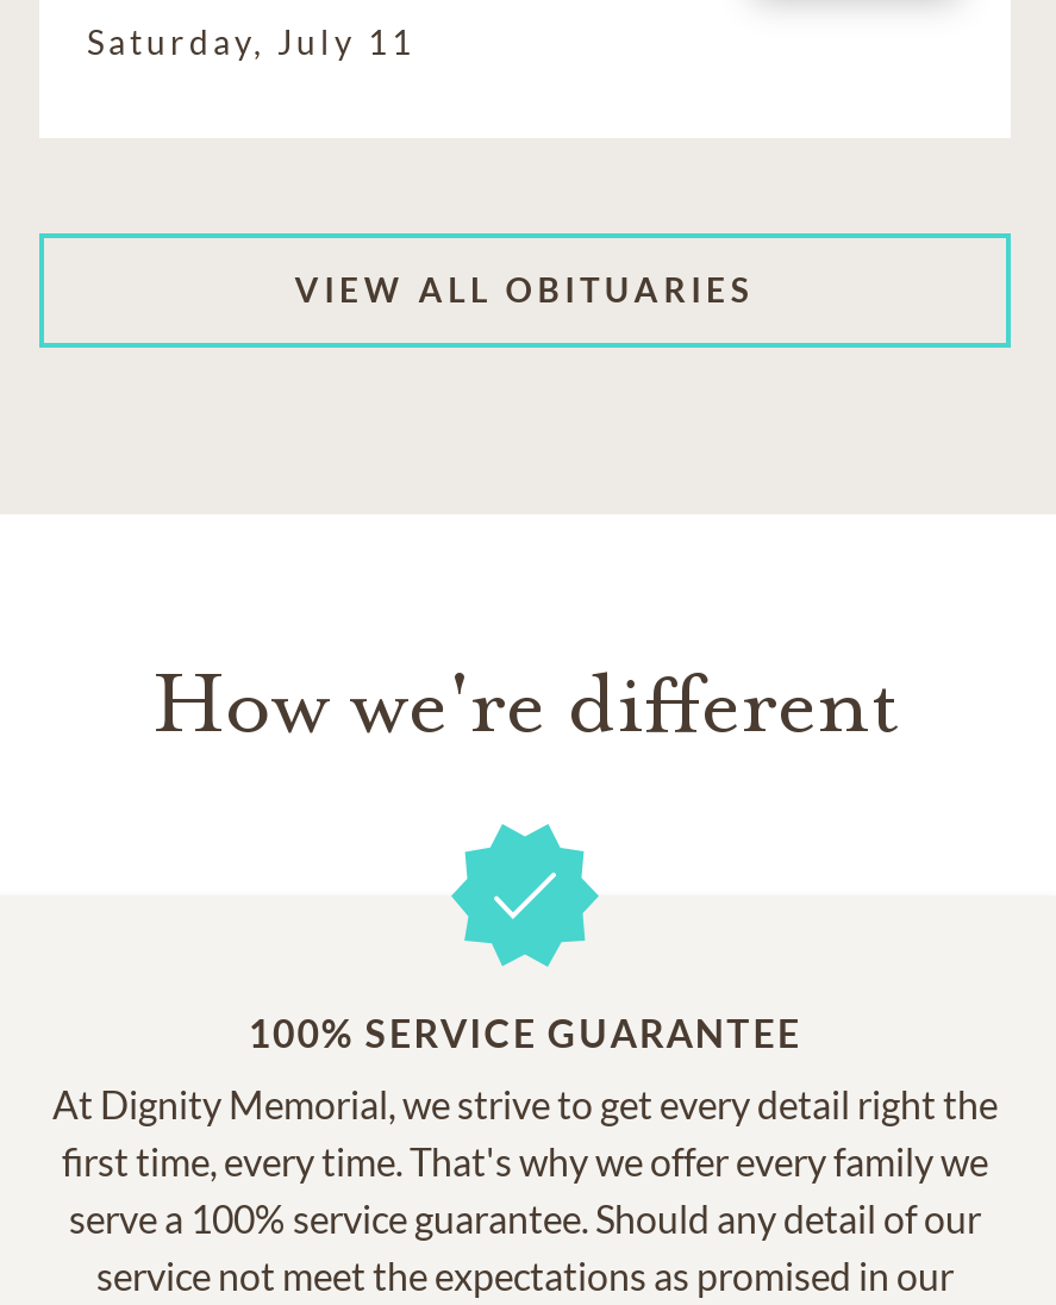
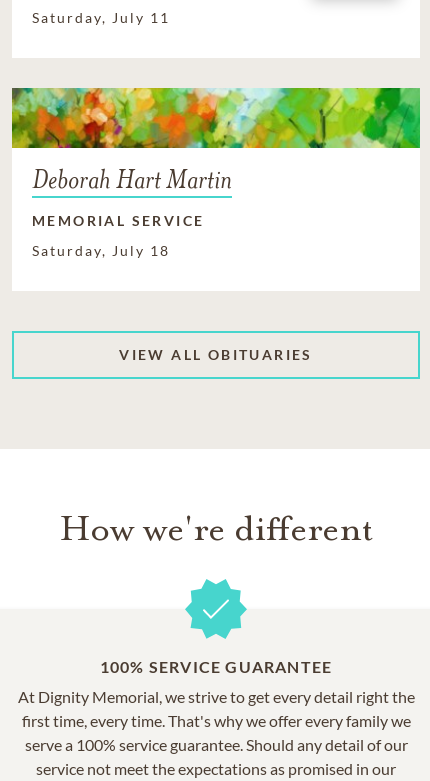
+ [image]
+ Deborah Hart Martin
+ MEMORIAL SERVICE
+ Saturday, July 18
